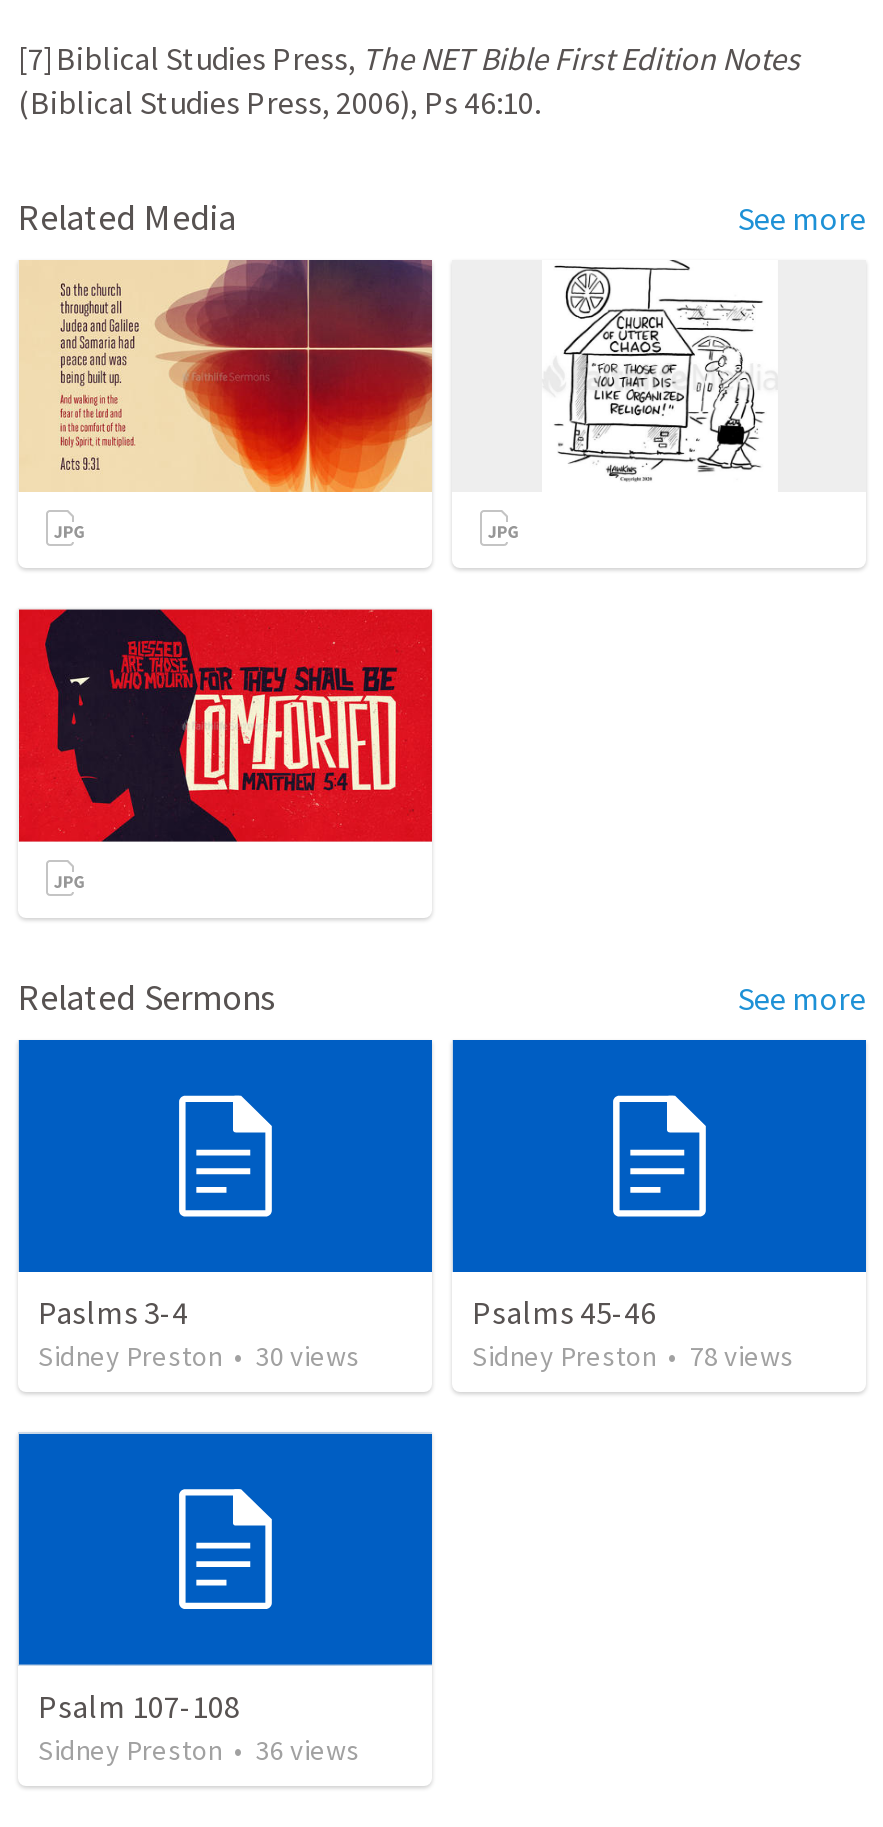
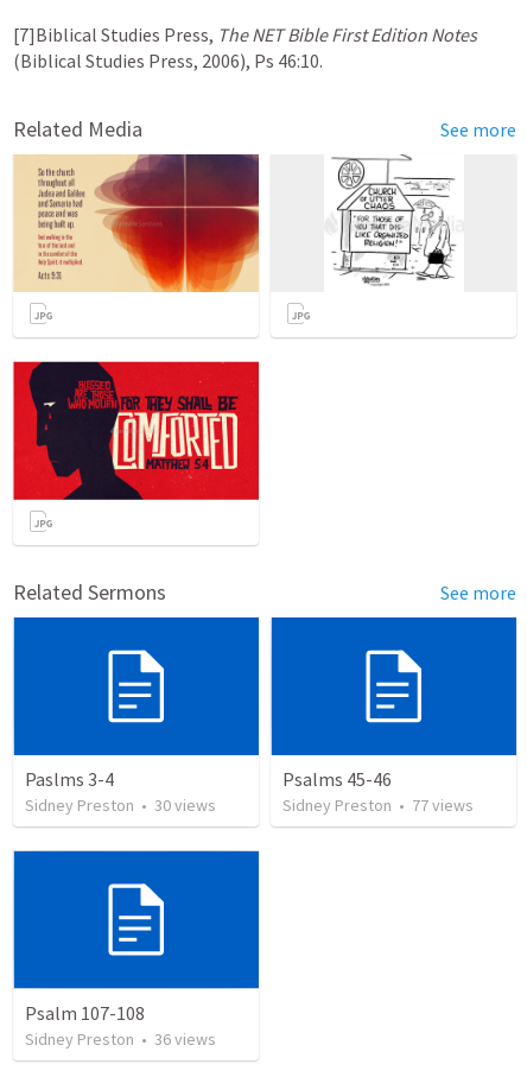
- Sidney Preston • 78 views
+ Sidney Preston • 77 views
